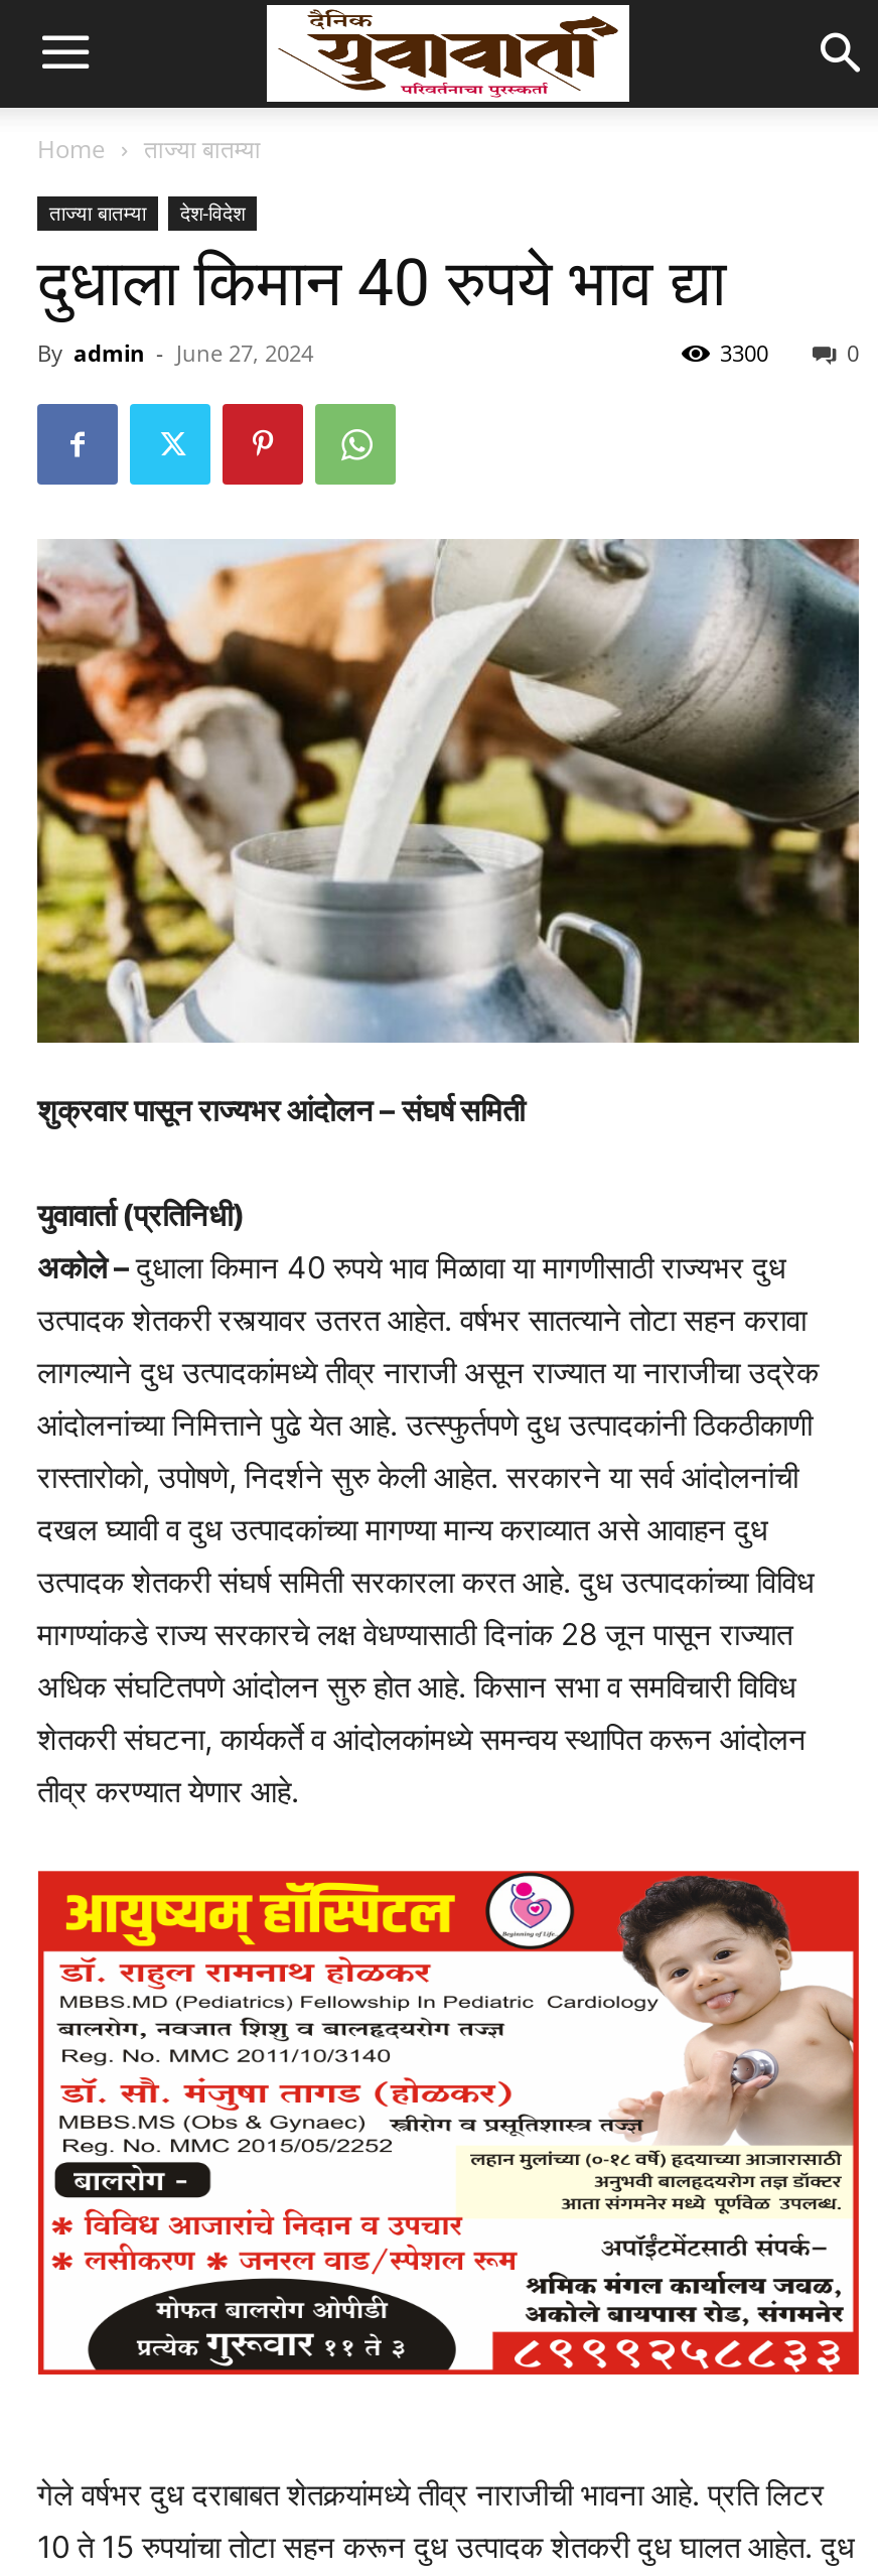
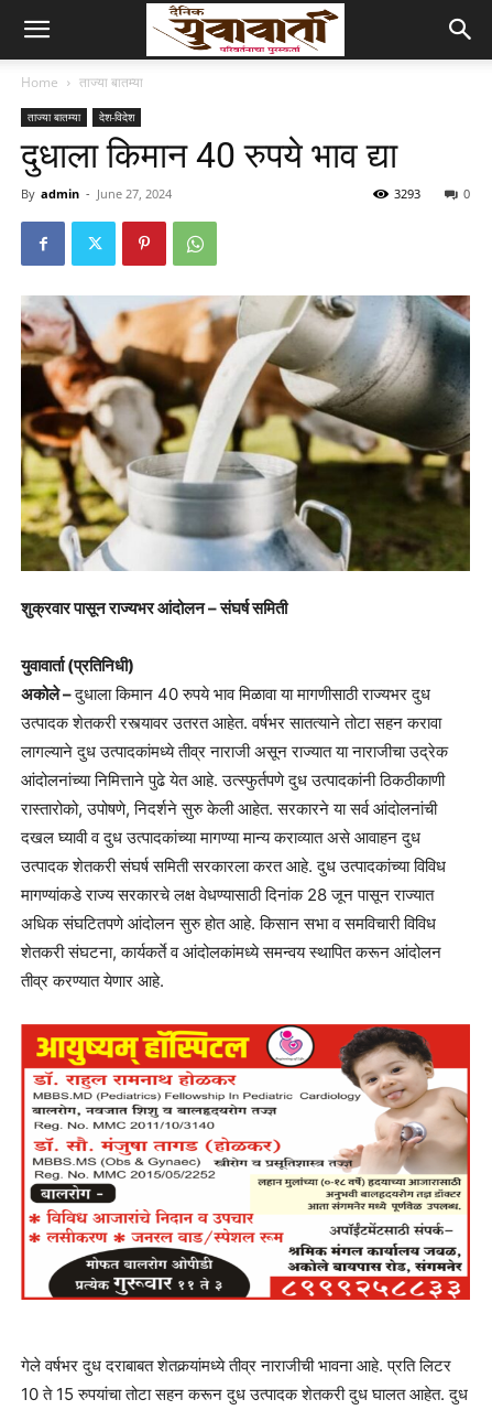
- 3300
+ 3293
